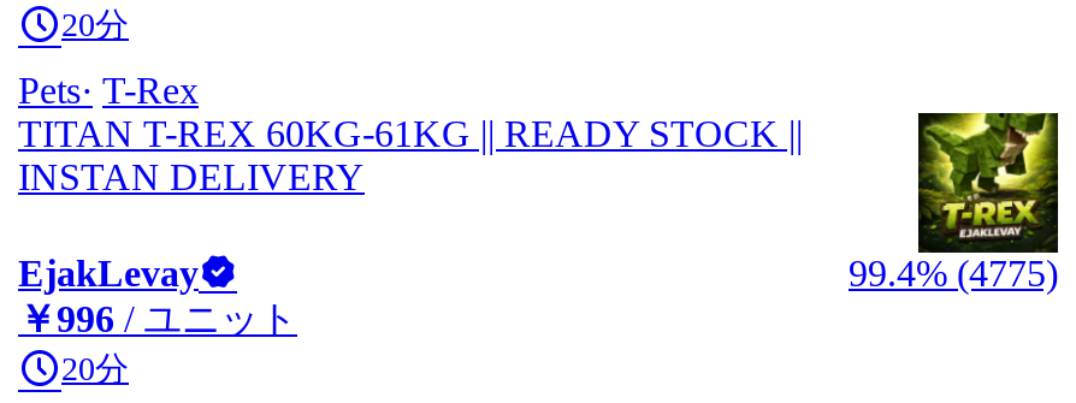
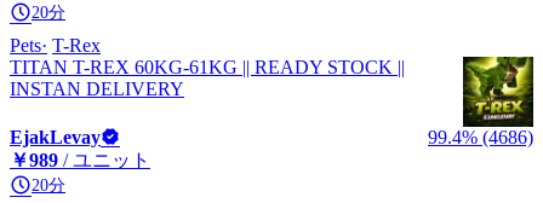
- 99.4% (4775)
+ 99.4% (4686)

- ￥996 / ユニット
+ ￥989 / ユニット
